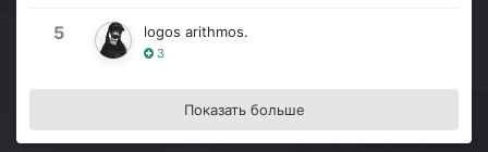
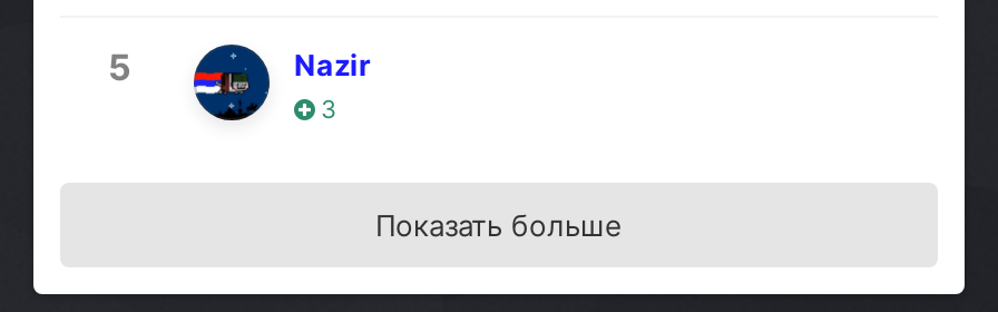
- [image]
- logos arithmos.
+ [image]
+ Nazir
